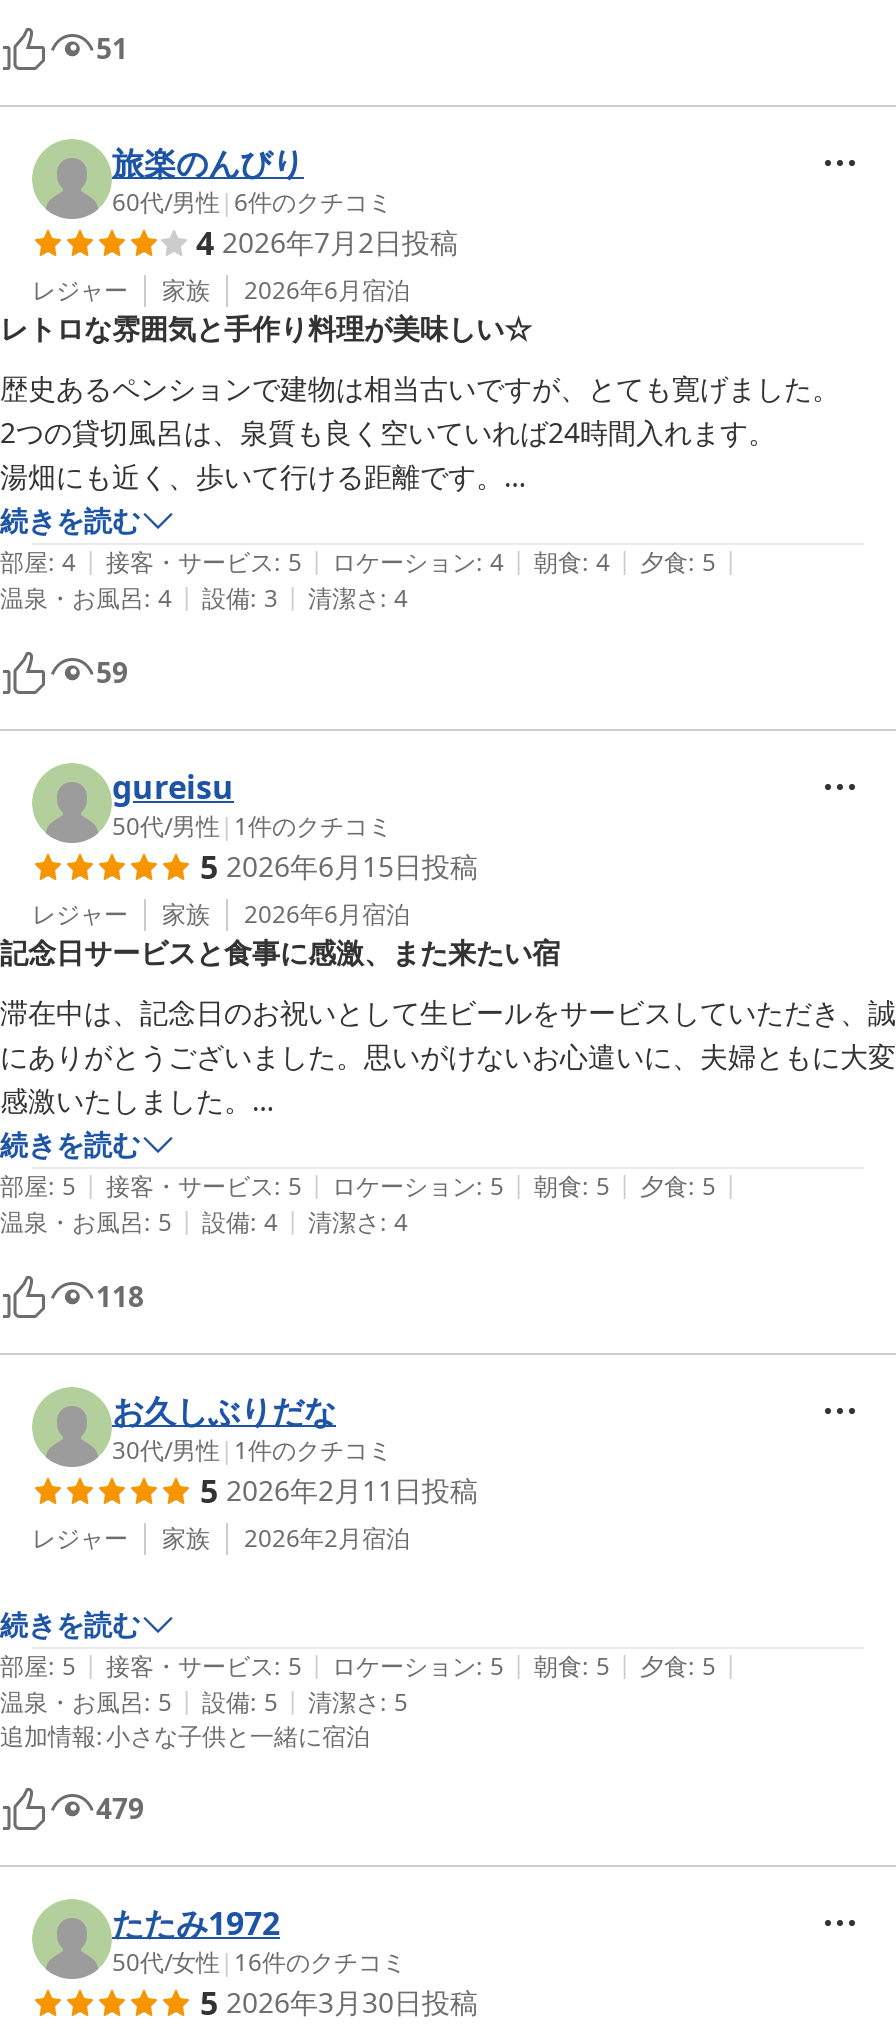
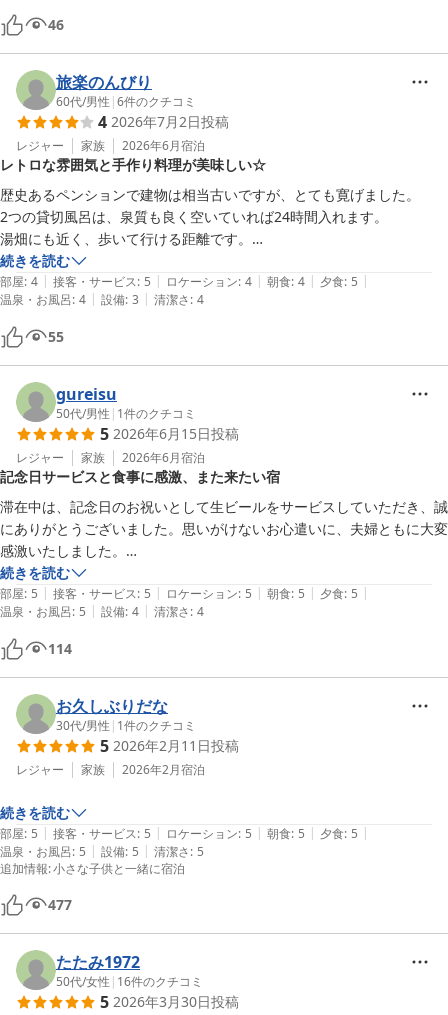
- 51
+ 46

- 59
+ 55

- 118
+ 114

- 479
+ 477
